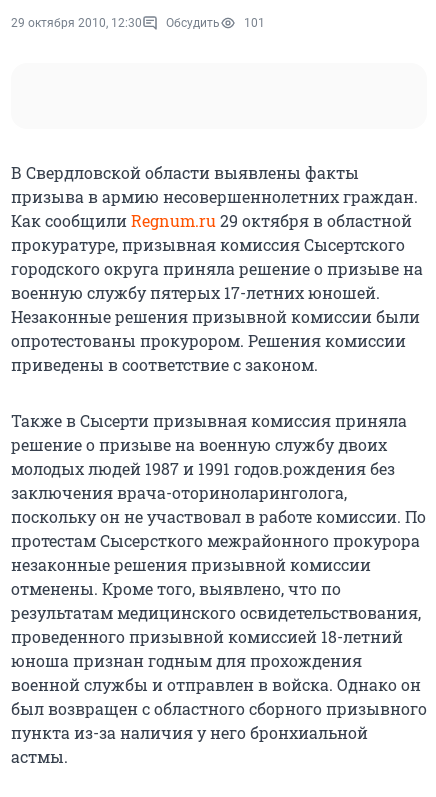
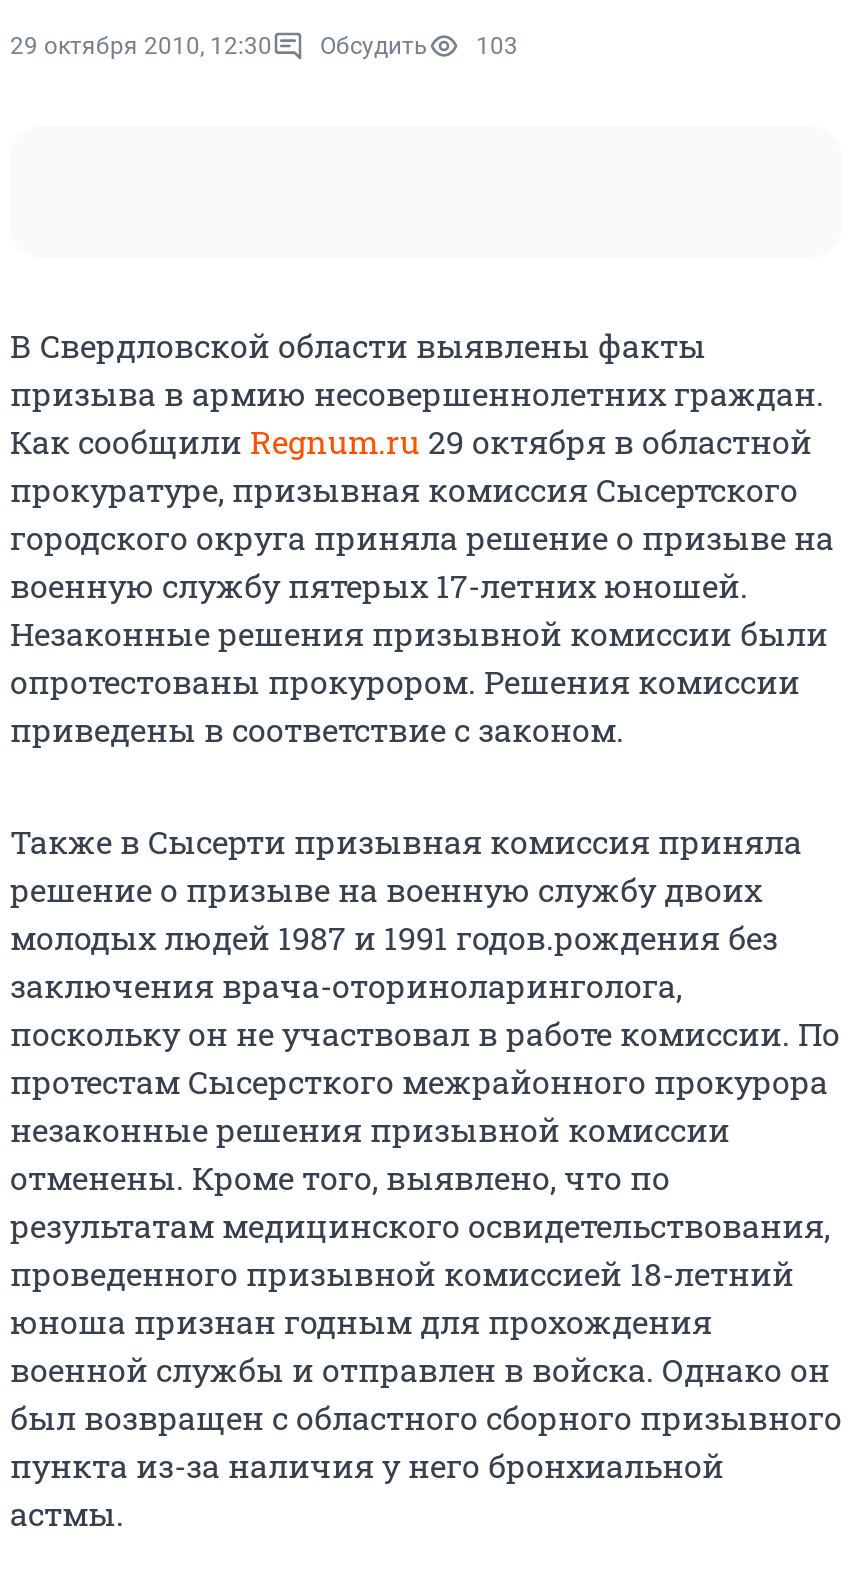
- 29 октября 2010, 12:30 Обсудить 101
+ 29 октября 2010, 12:30 Обсудить 103
